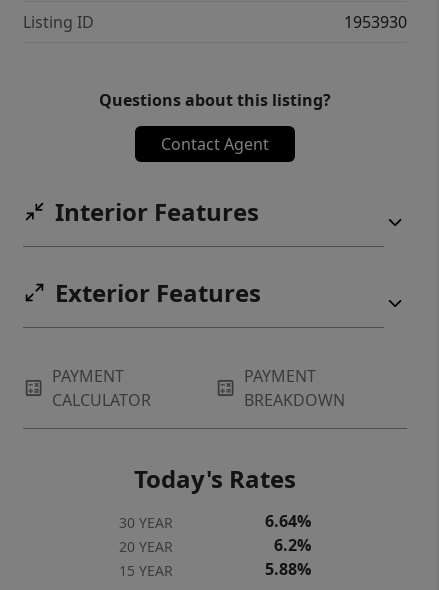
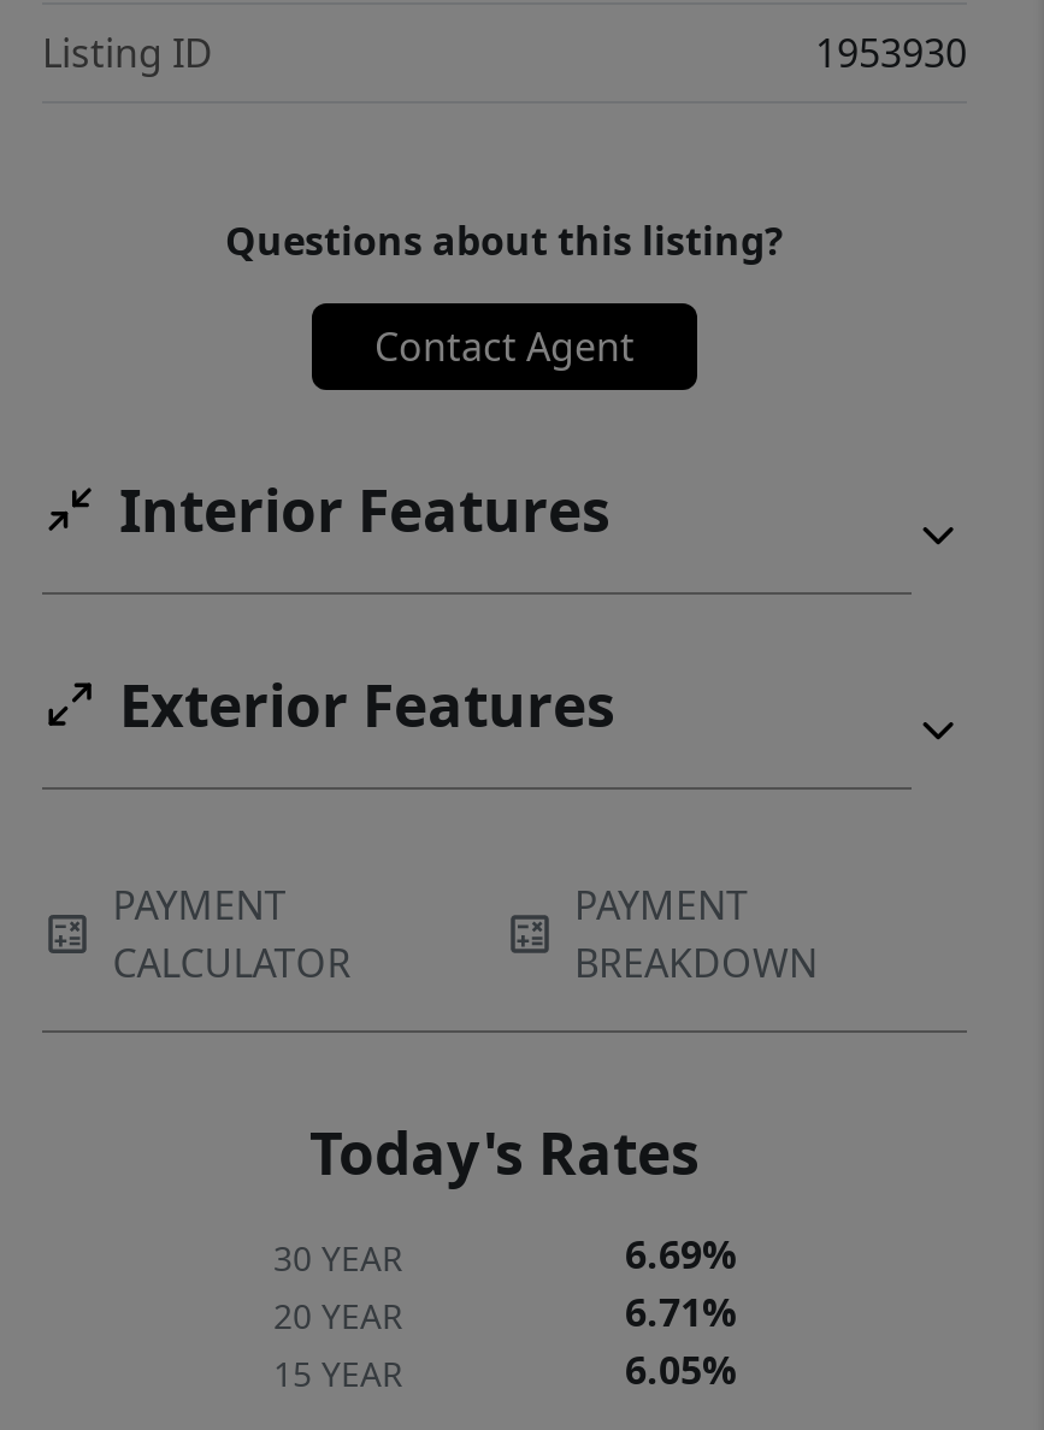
- 6.64%
+ 6.69%

- 6.2%
+ 6.71%

- 5.88%
+ 6.05%
